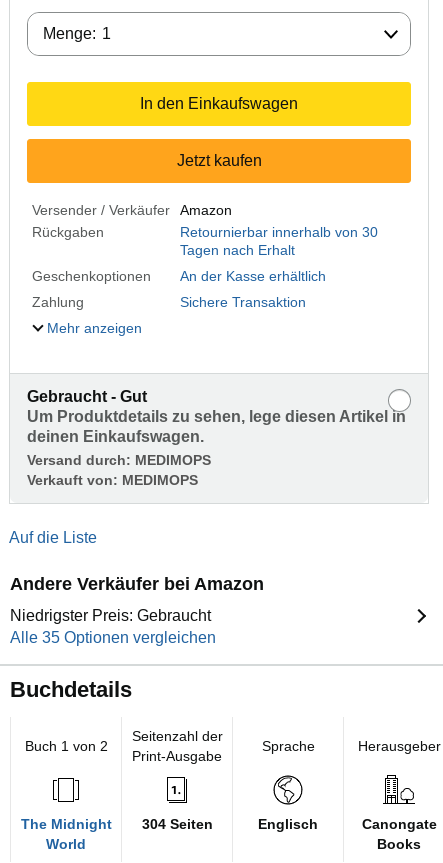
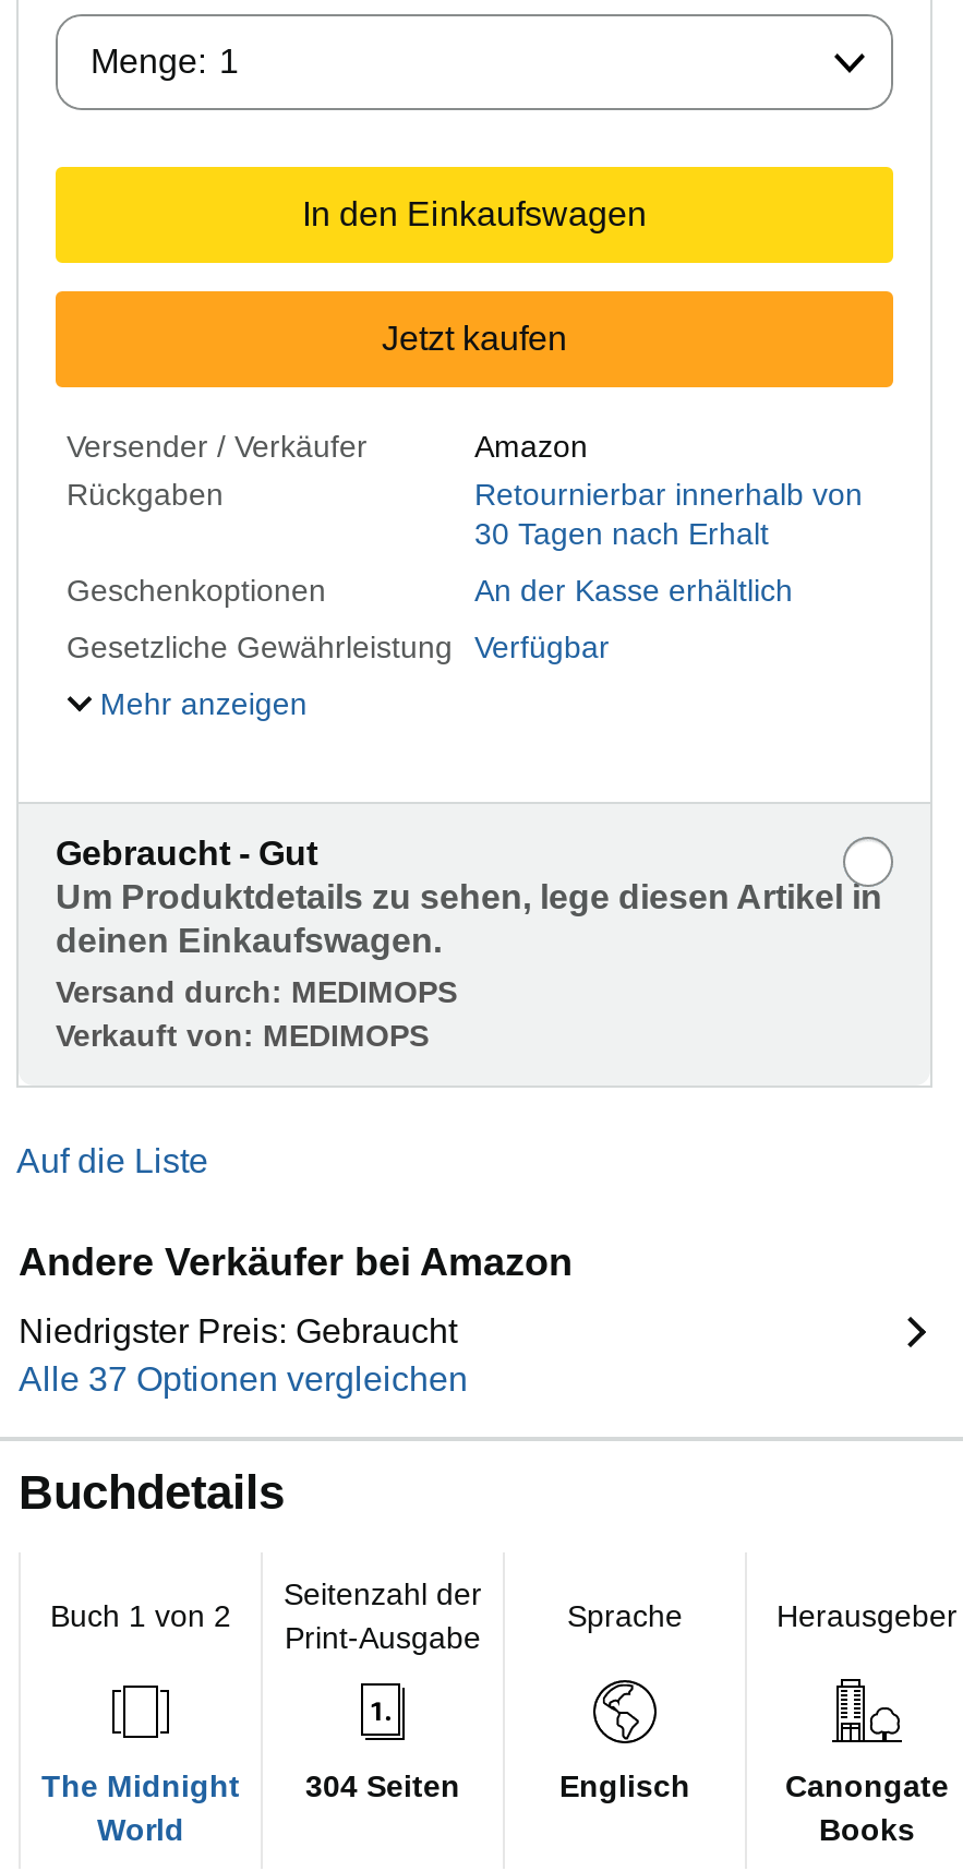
- Zahlung
- Sichere Transaktion
+ Gesetzliche Gewährleistung
+ Verfügbar

- Alle 35 Optionen vergleichen
+ Alle 37 Optionen vergleichen
